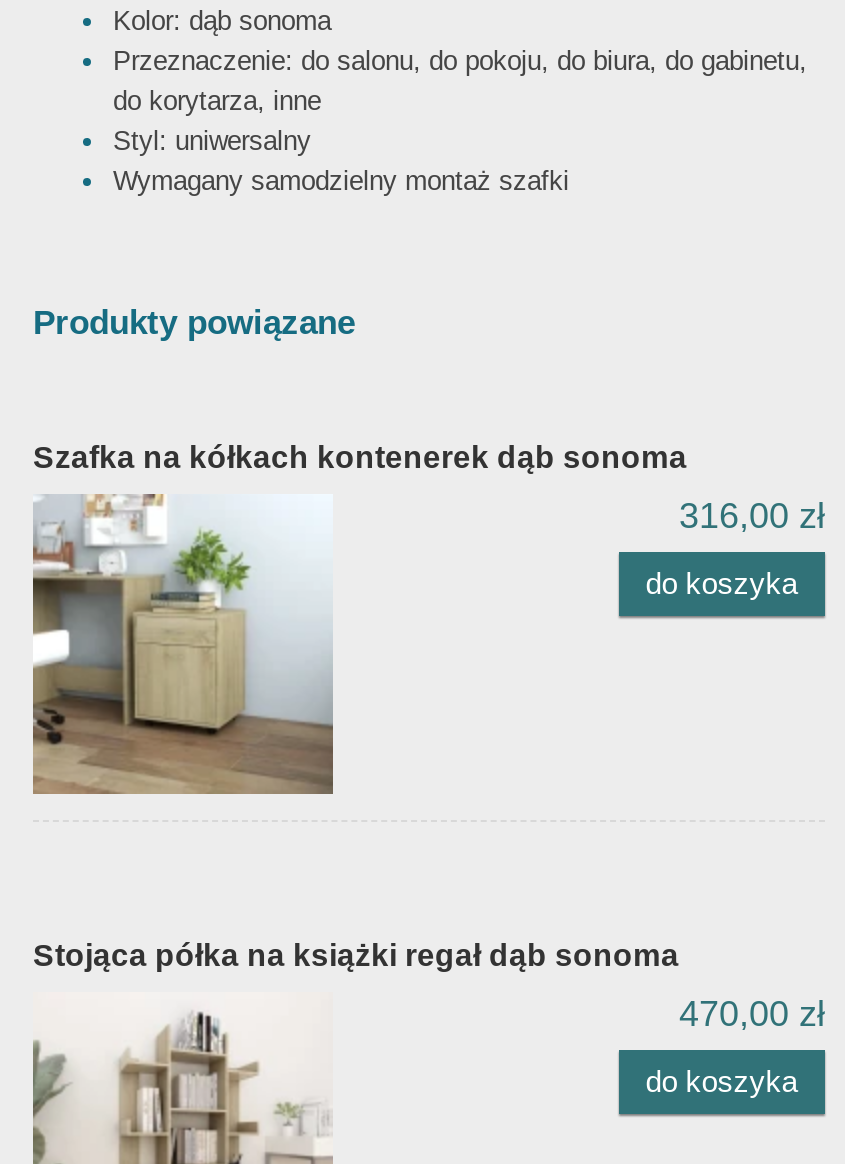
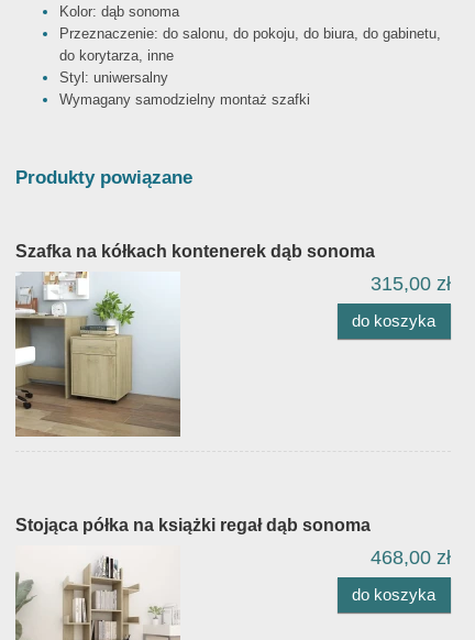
- 316,00 zł
+ 315,00 zł

- 470,00 zł
+ 468,00 zł
